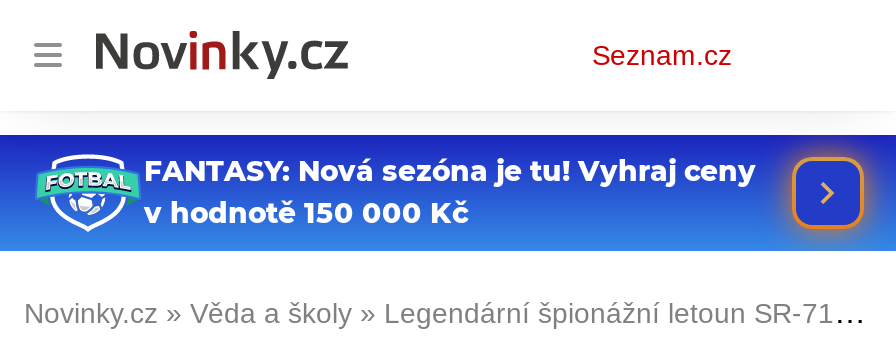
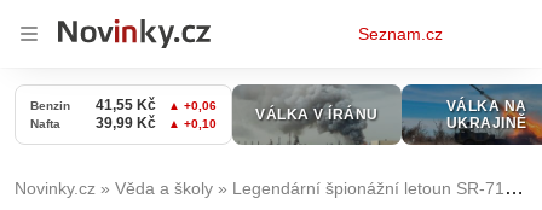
- [image]
+ [image]
